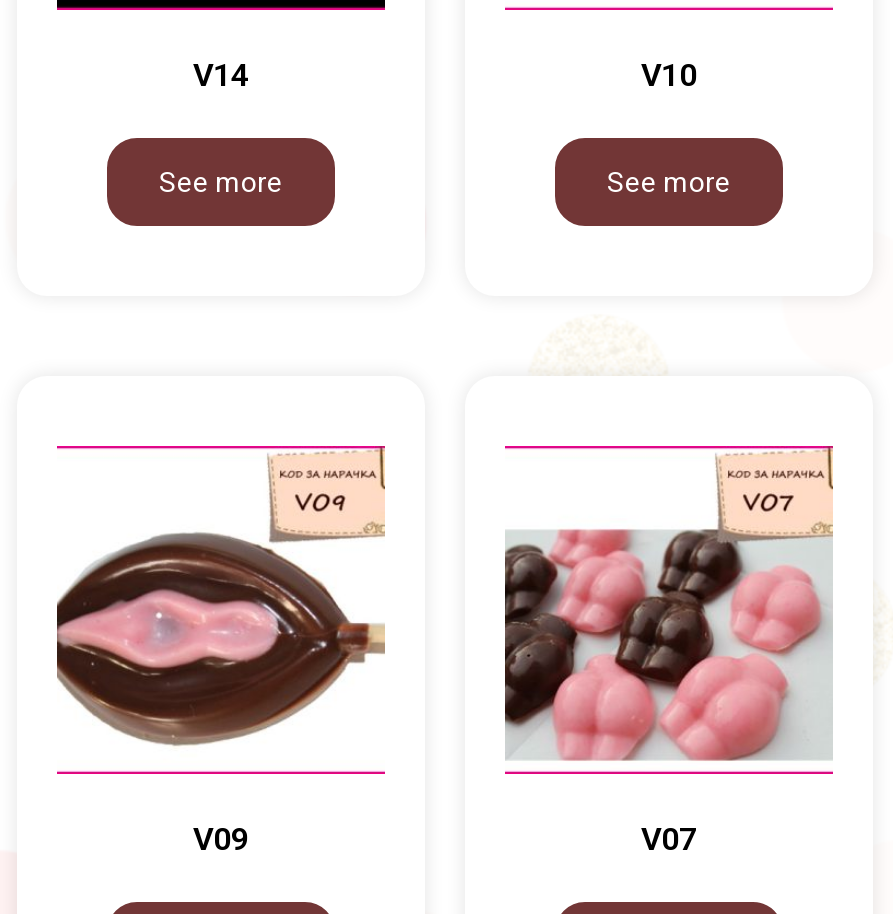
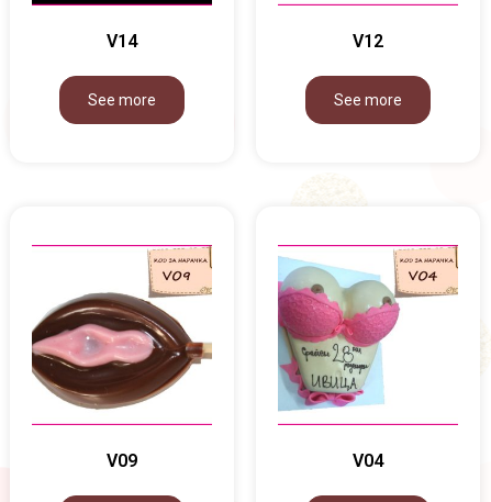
- V10
+ V12

- [image]
- V07
+ [image]
+ V04
